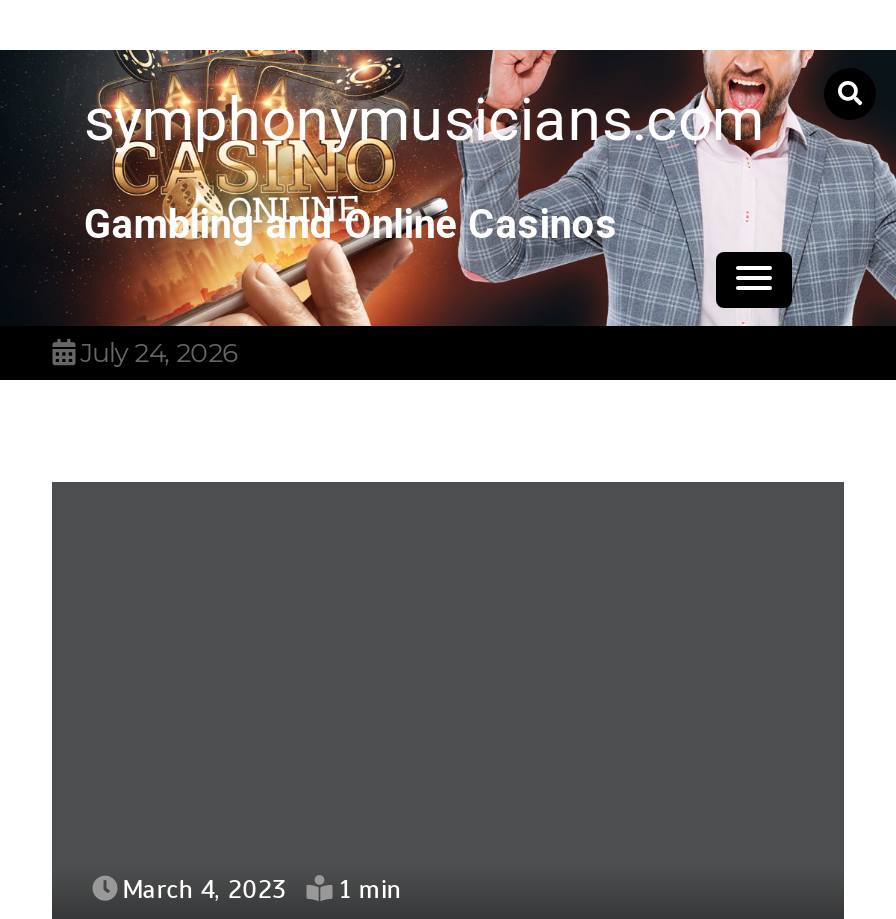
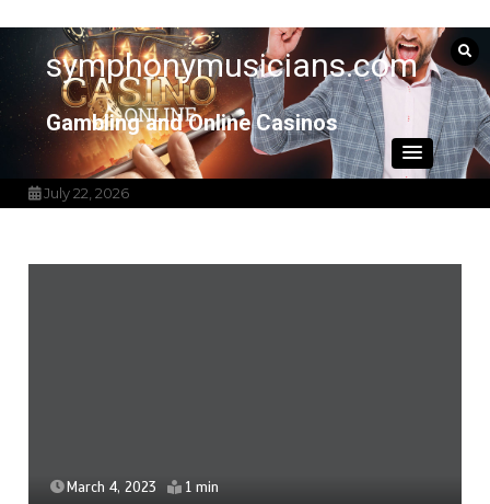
- July 24, 2026
+ July 22, 2026
